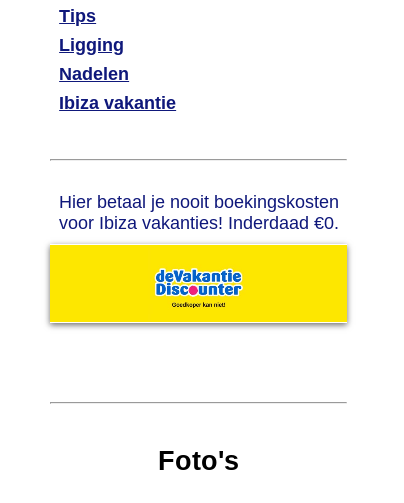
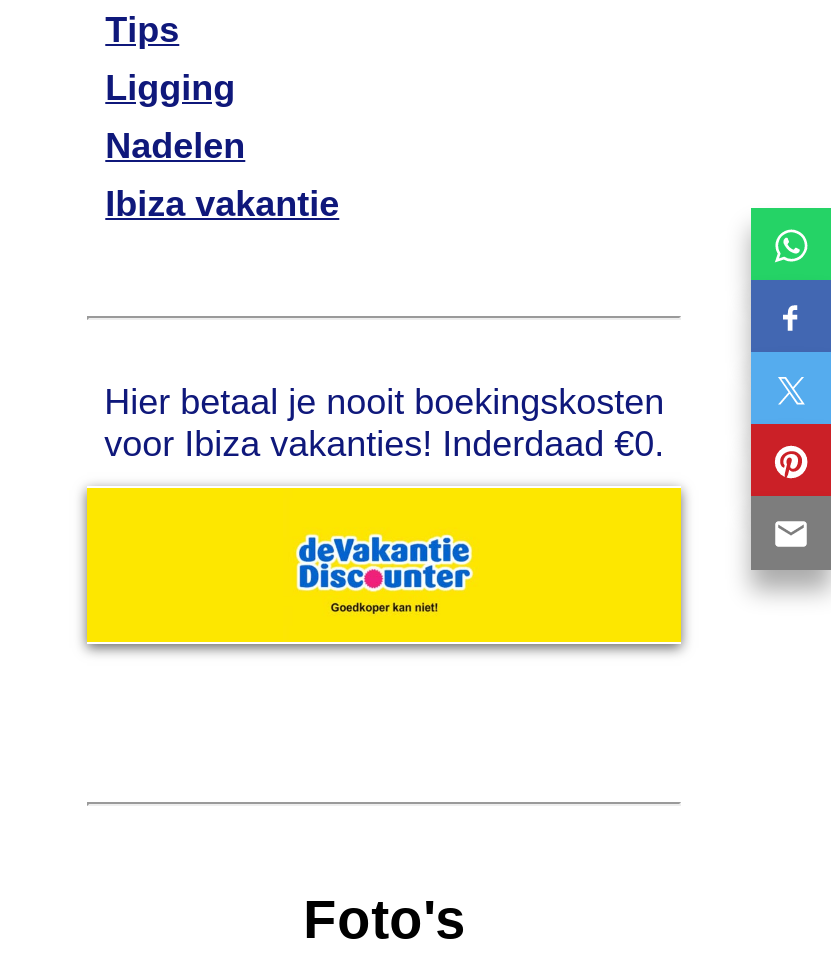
+ [image]
